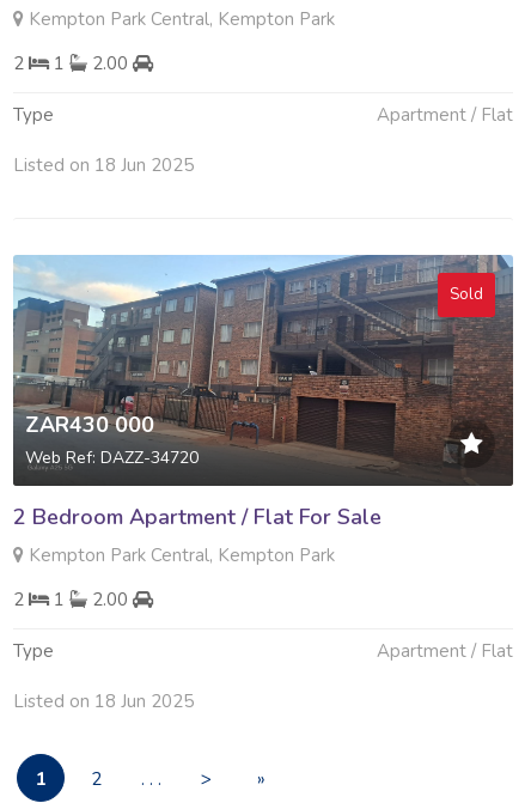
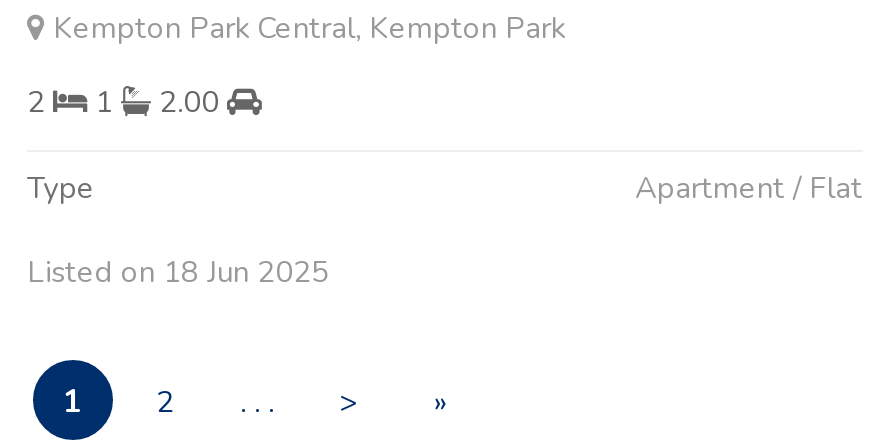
- [image]
- Sold

- ZAR430 000
- Web Ref: DAZZ-34720
- 2 Bedroom Apartment / Flat For Sale
- Kempton Park Central, Kempton Park
- 2
- 1
- 2.00
- Type
- Apartment / Flat
- Listed on 18 Jun 2025
